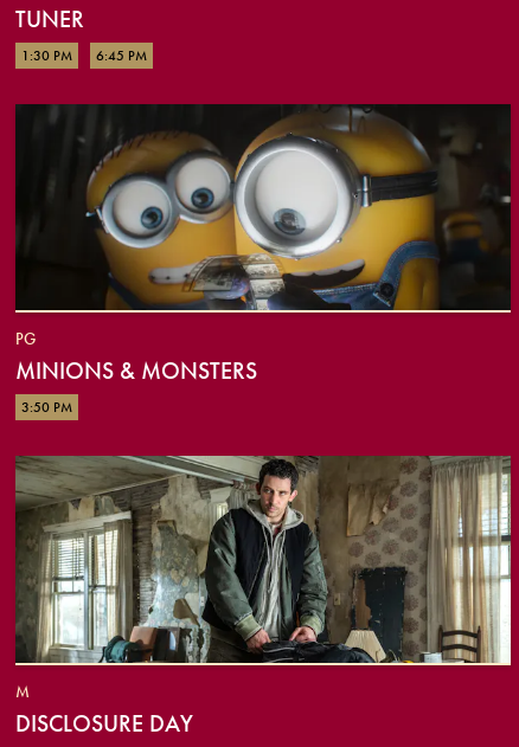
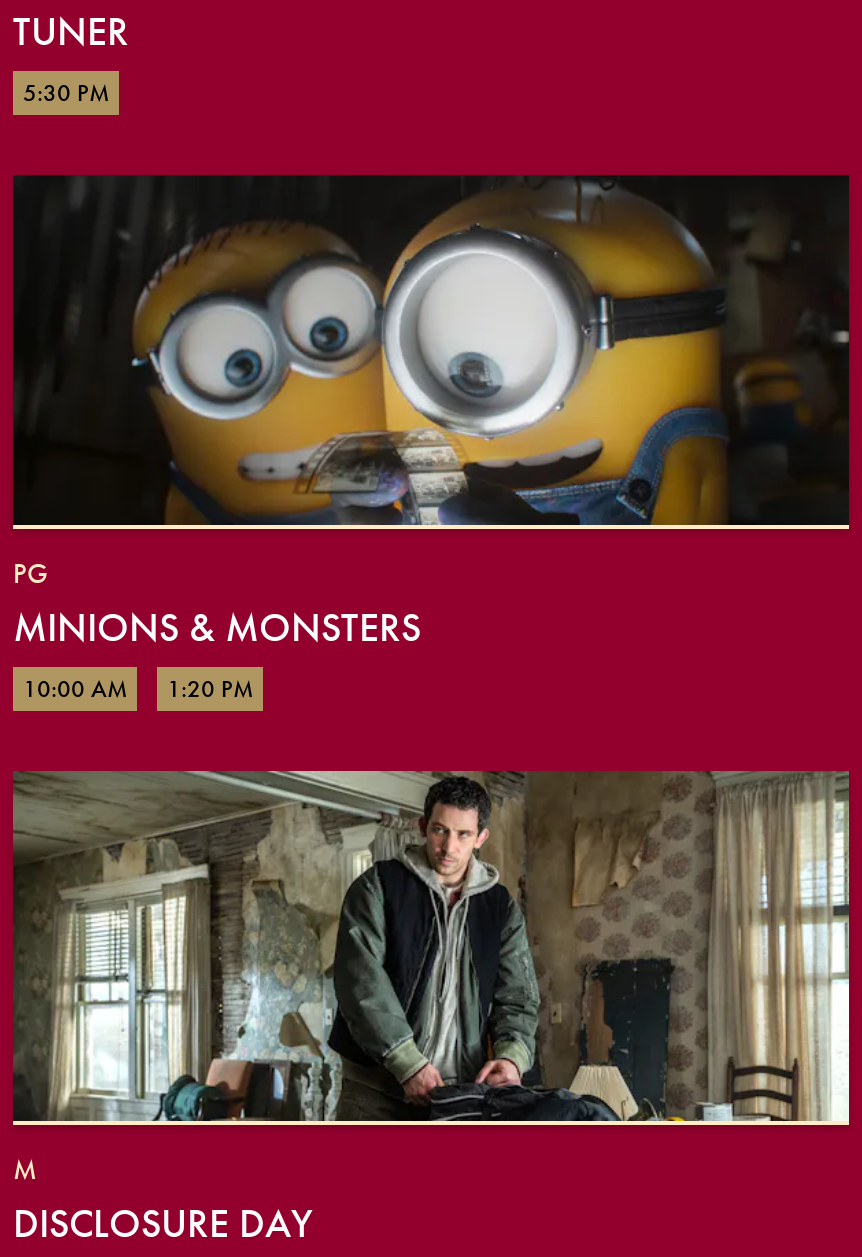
- 1:30 PM
- 6:45 PM
+ 5:30 PM

- 3:50 PM
+ 10:00 AM
+ 1:20 PM
